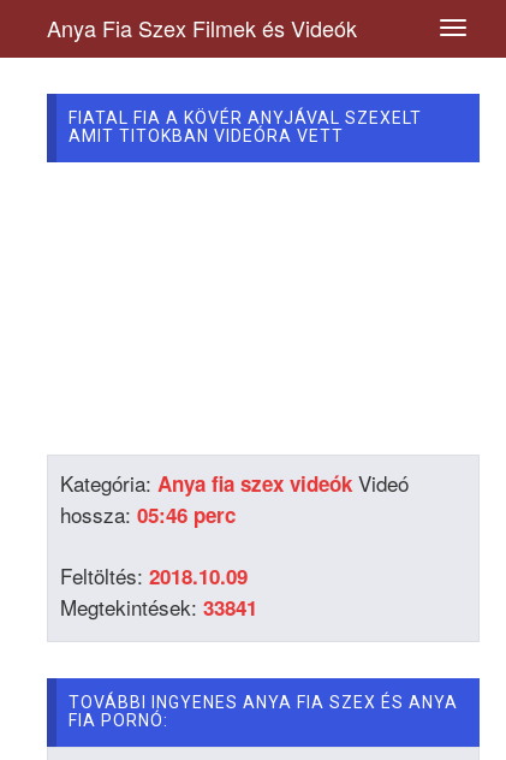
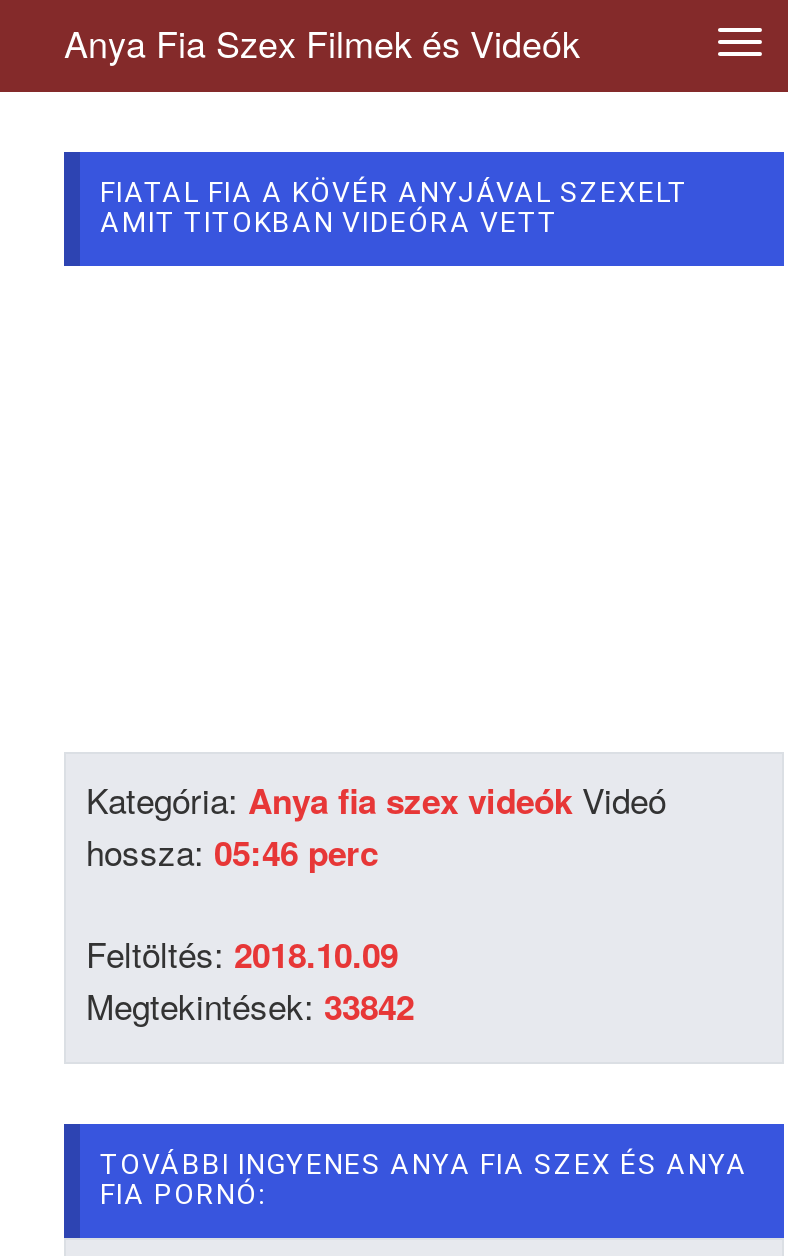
- Megtekintések: 33841
+ Megtekintések: 33842
